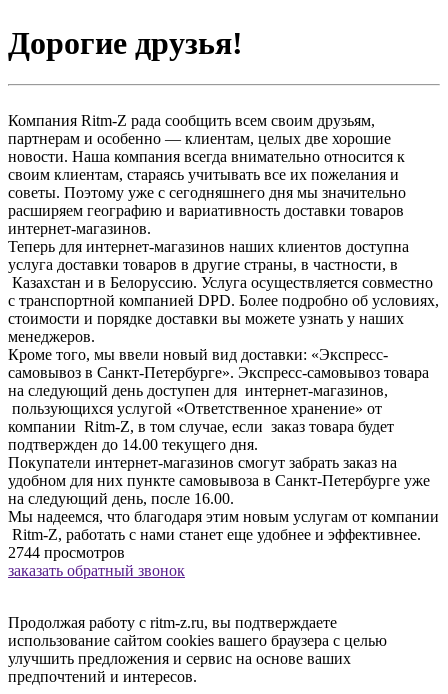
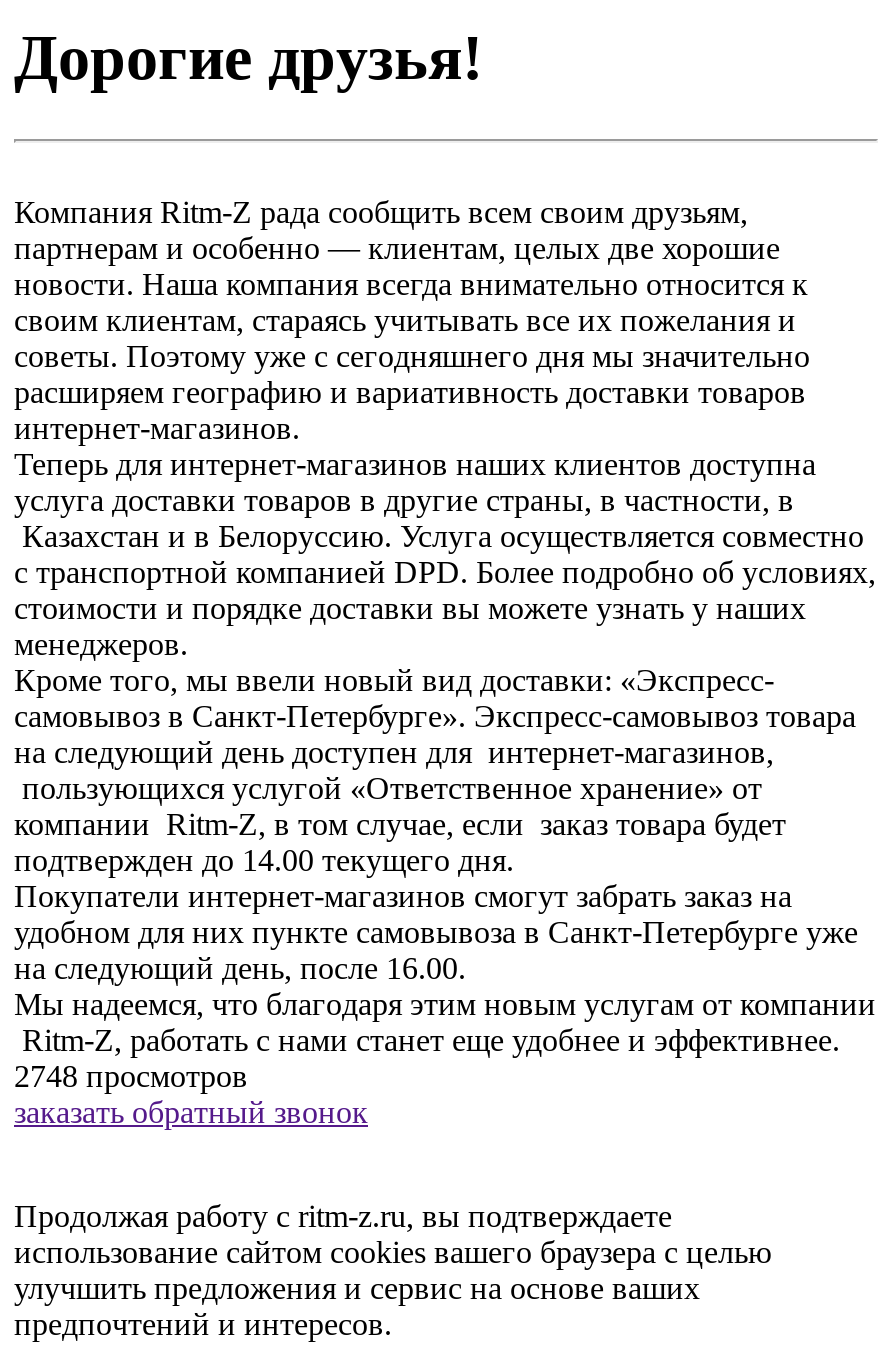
- 2744 просмотров
+ 2748 просмотров
